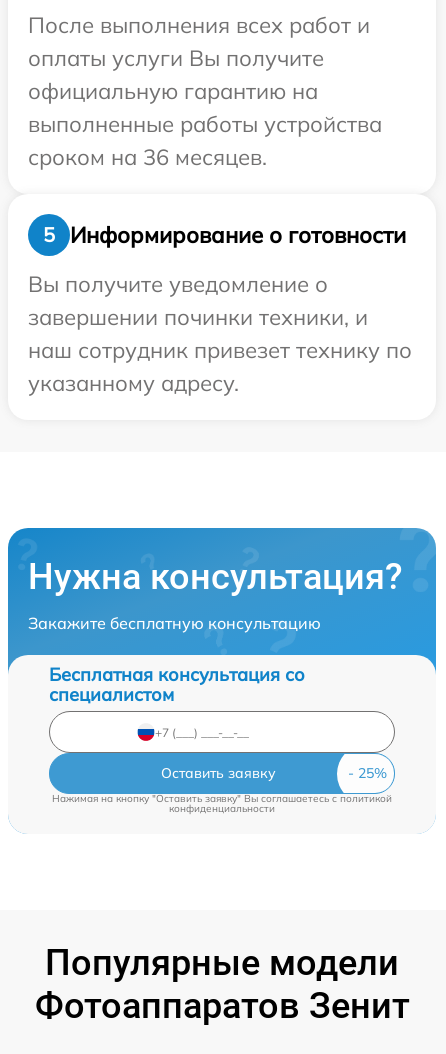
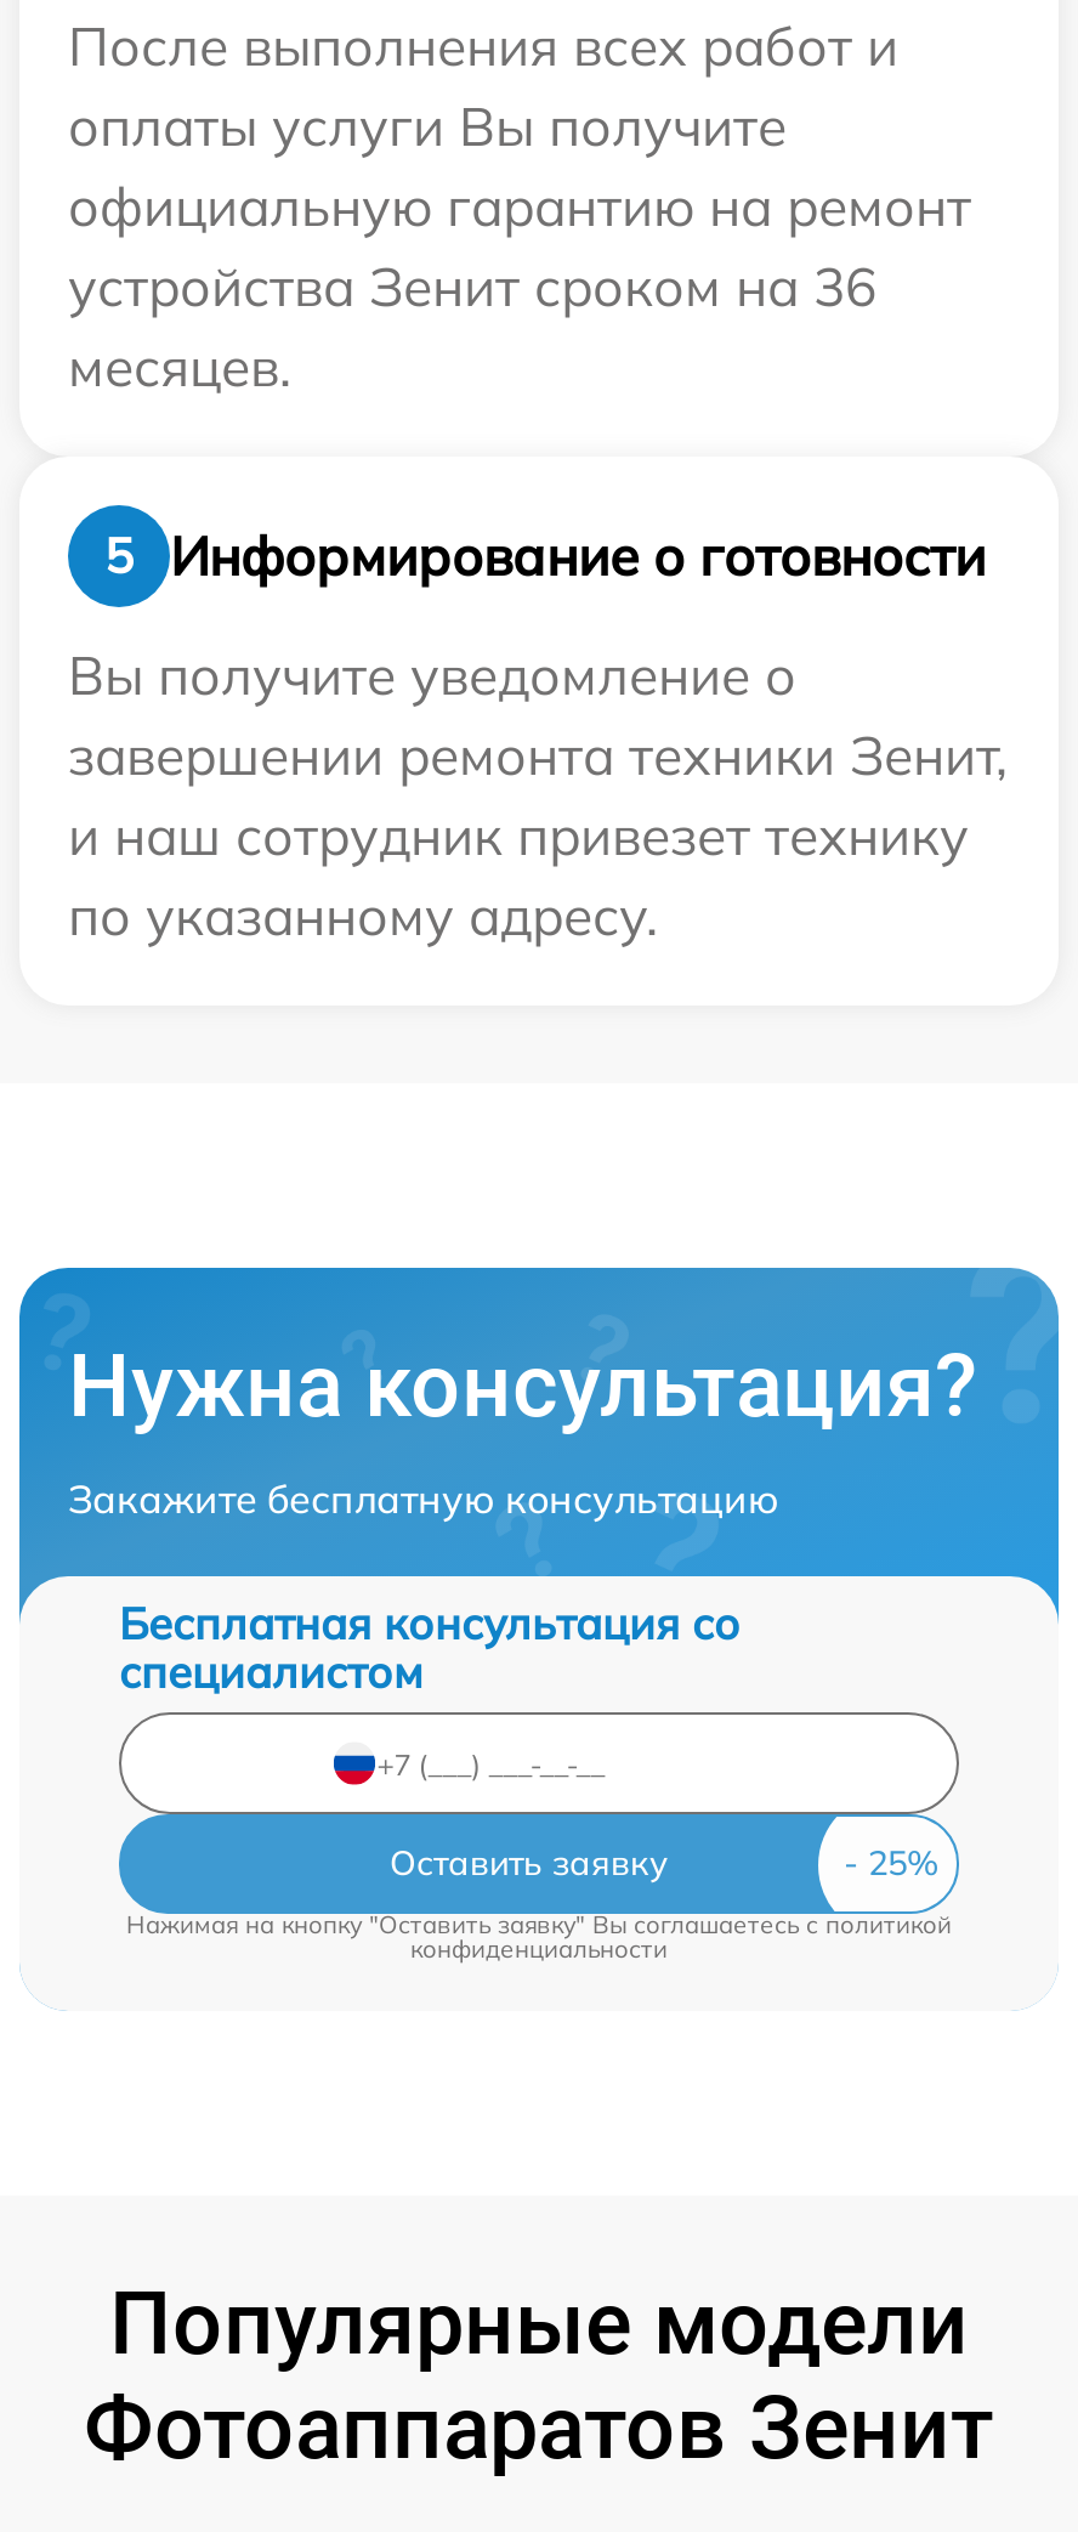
- официальную гарантию на
- выполненные работы устройства
- сроком на 36 месяцев.
+ официальную гарантию на ремонт
+ устройства Зенит сроком на 36
+ месяцев.

- завершении починки техники, и
- наш сотрудник привезет технику по
- указанному адресу.
+ завершении ремонта техники Зенит,
+ и наш сотрудник привезет технику
+ по указанному адресу.
